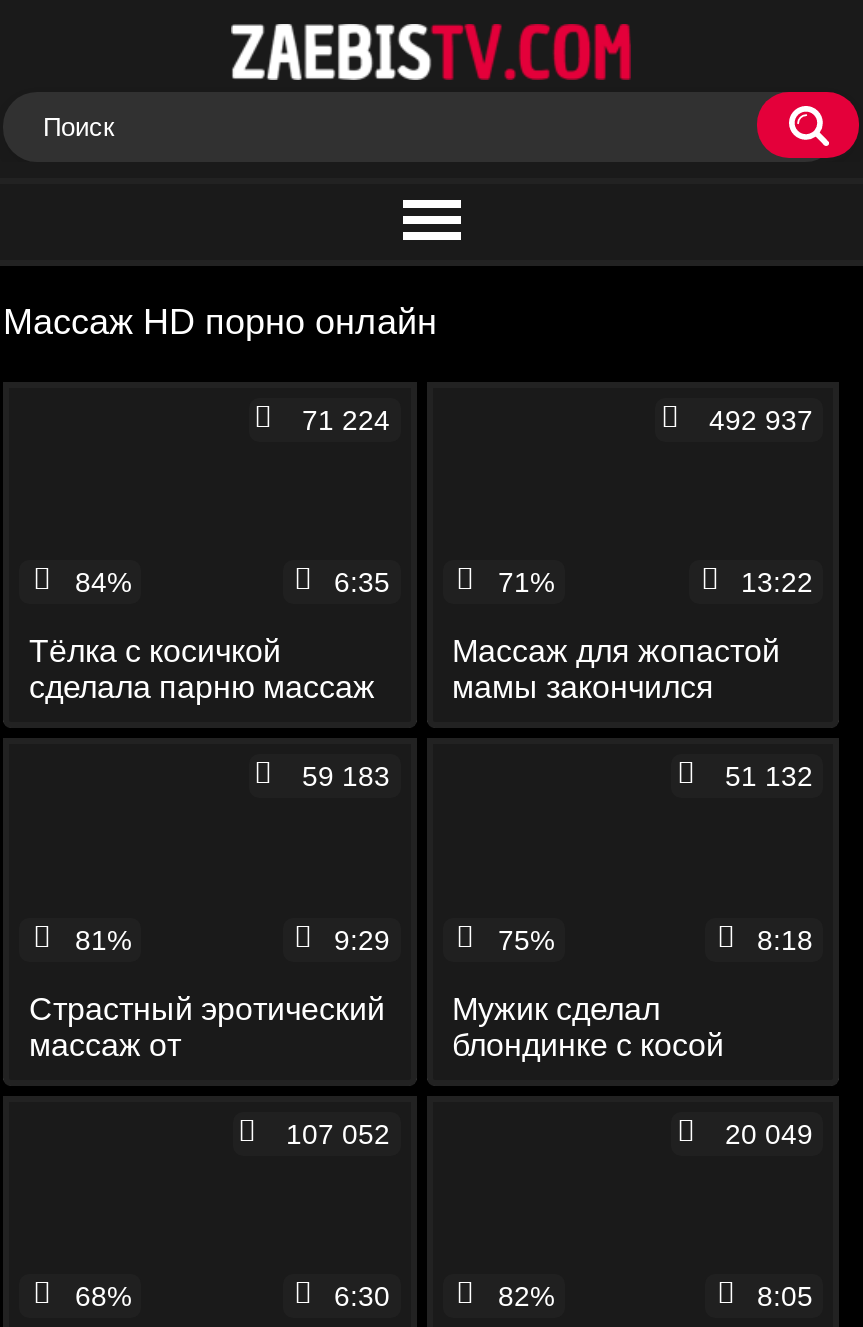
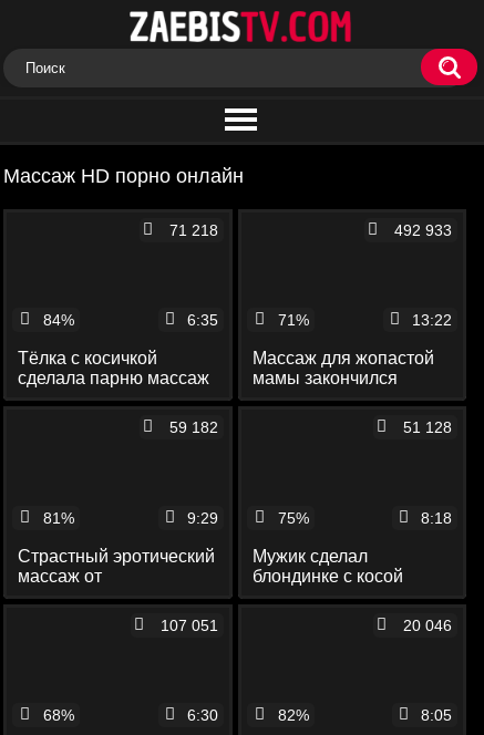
- 71 224
+ 71 218

- 492 937
+ 492 933

- 59 183
+ 59 182

- 51 132
+ 51 128

- 107 052
+ 107 051

- 20 049
+ 20 046
